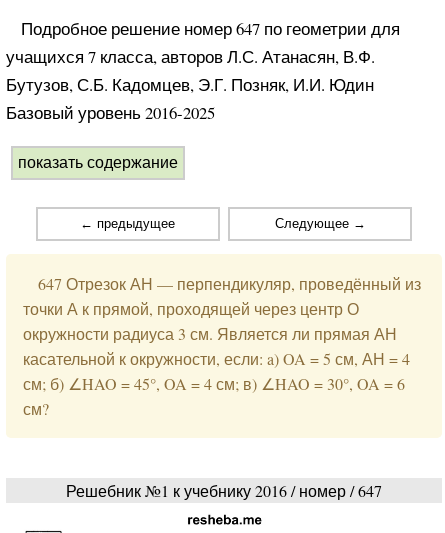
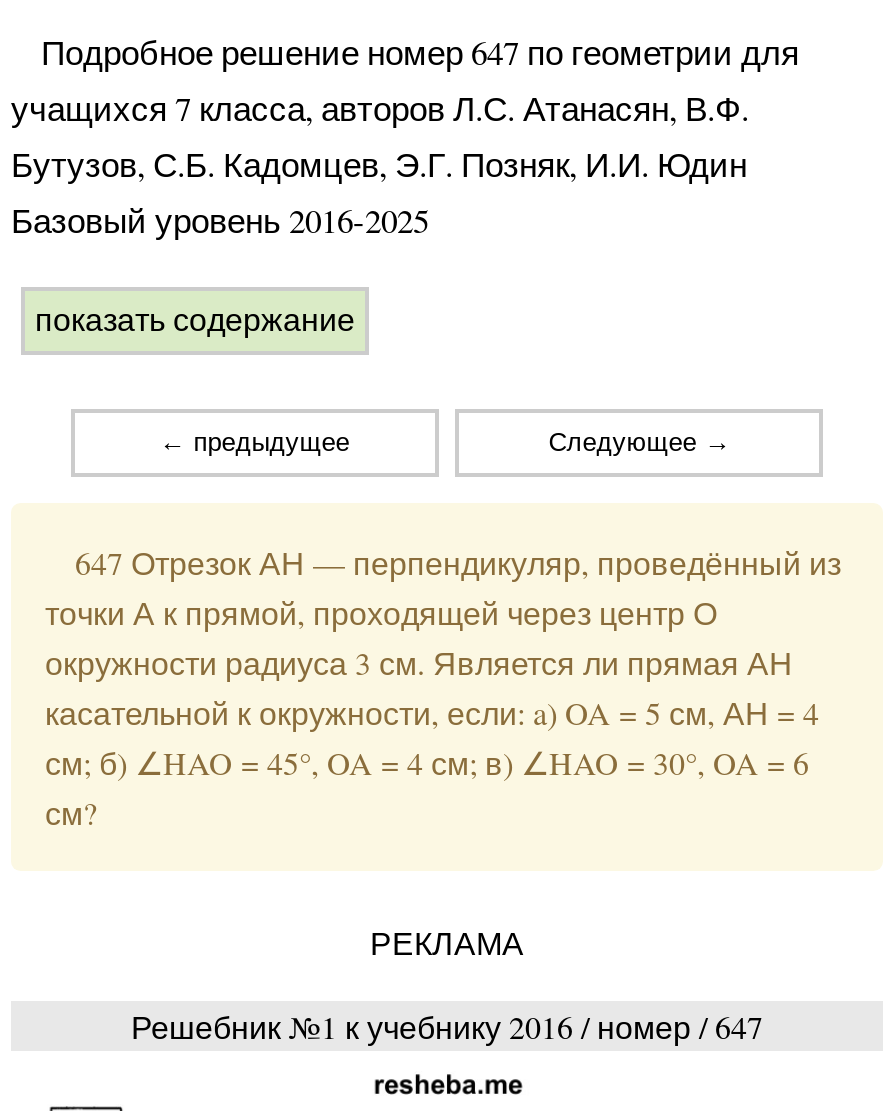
+ РЕКЛАМА
